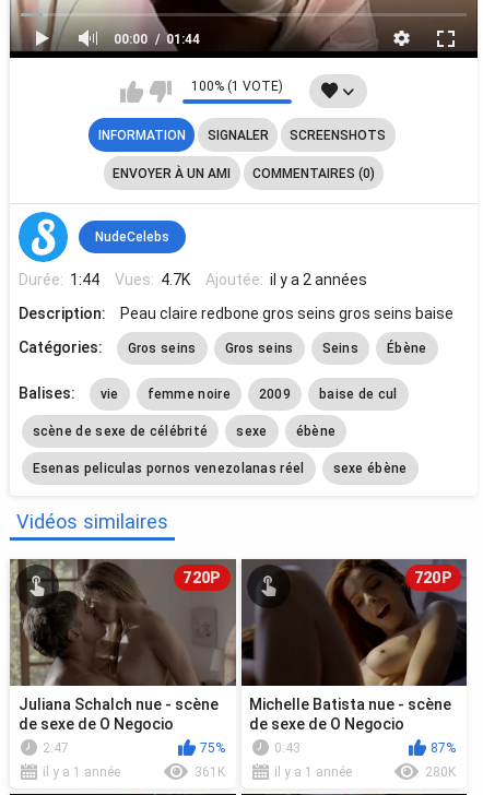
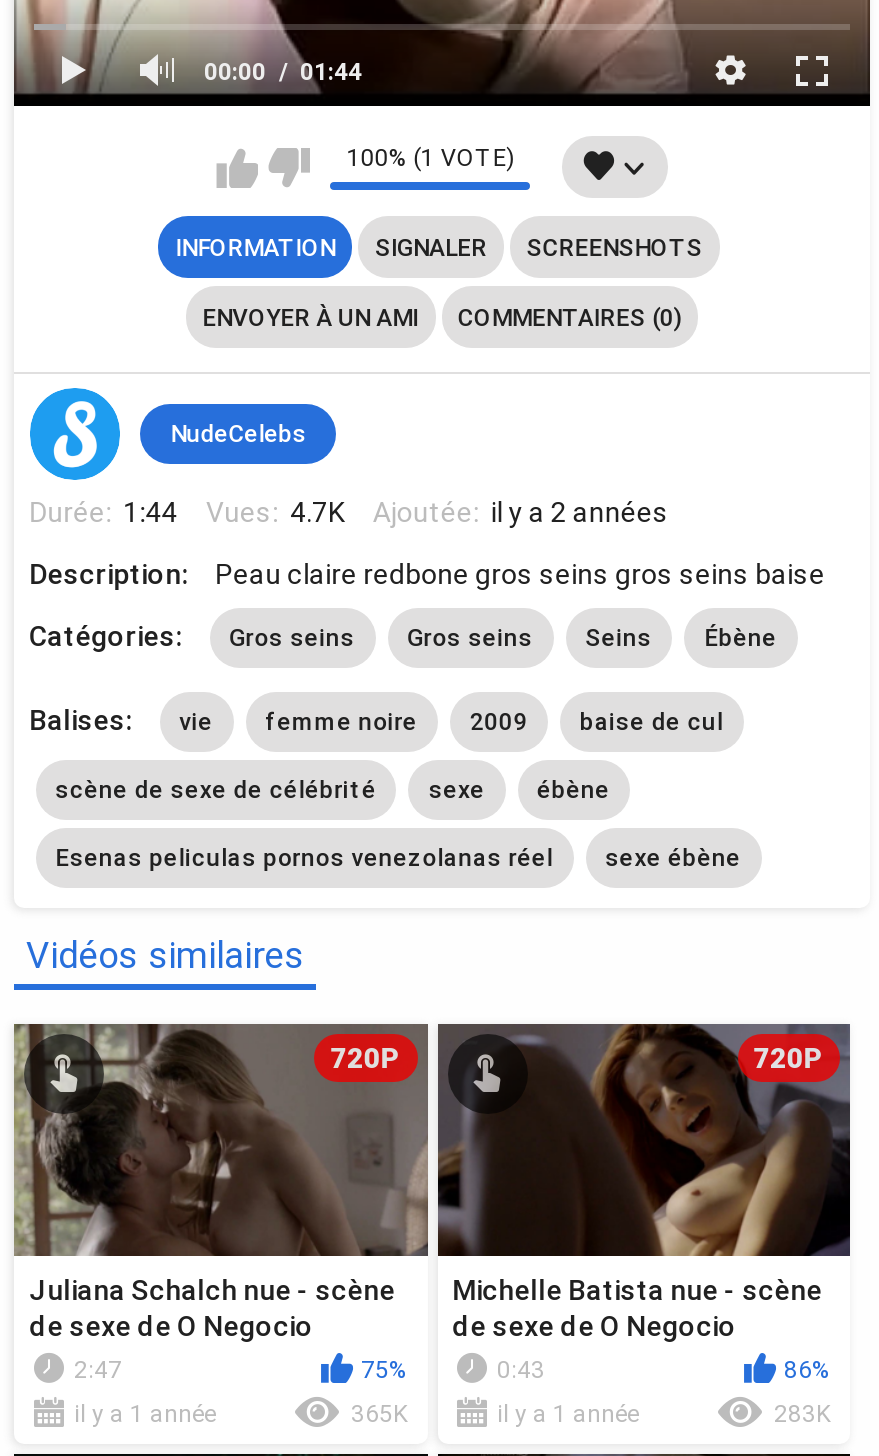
- 87%
+ 86%

- 361K
+ 365K

- 280K
+ 283K
